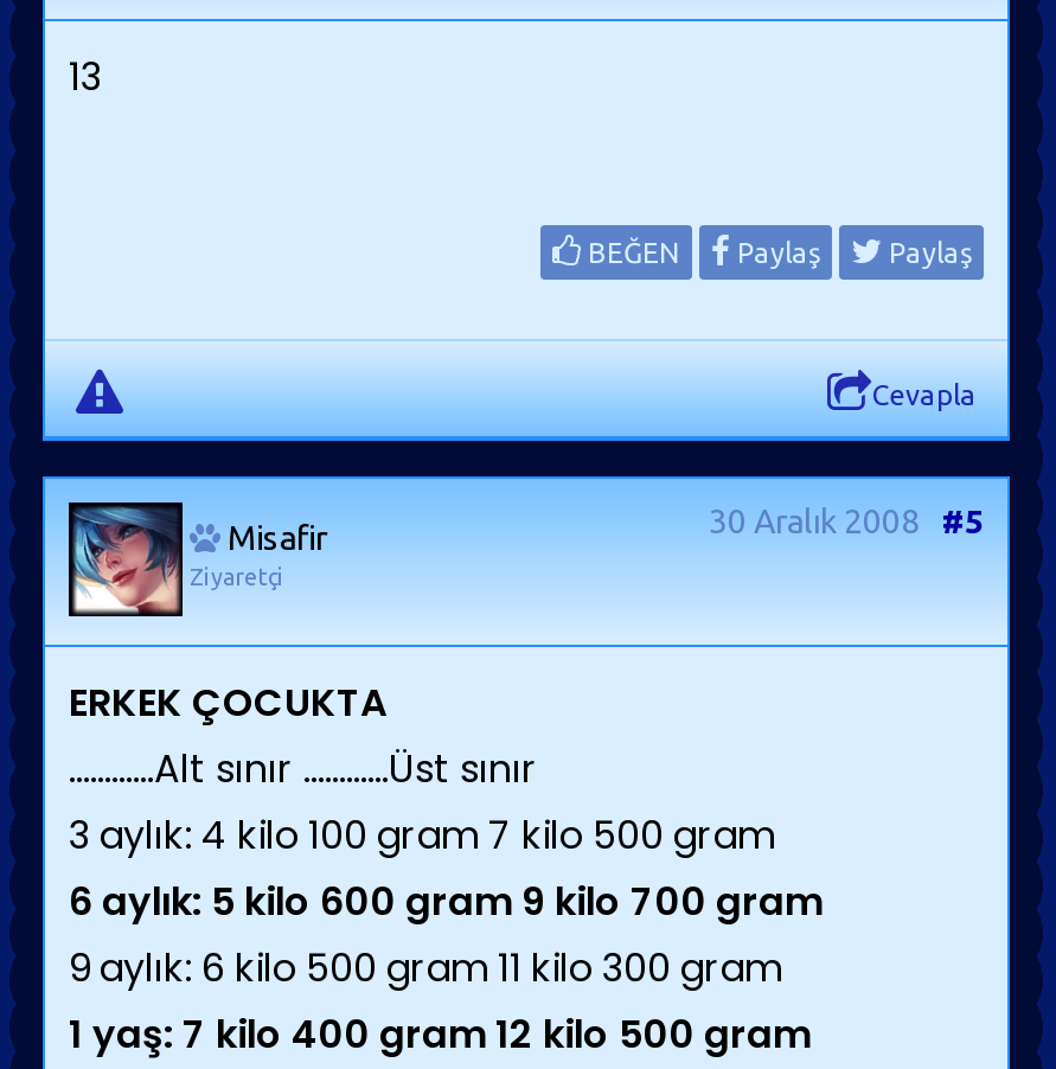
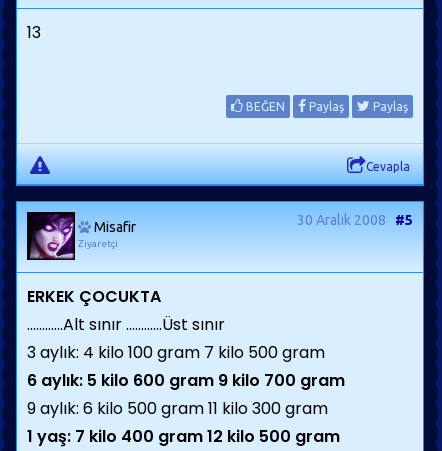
- [image]
+ [image]
